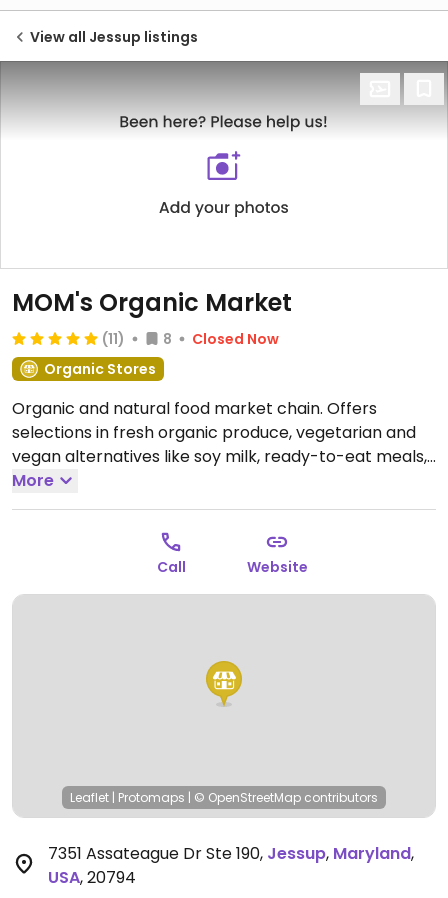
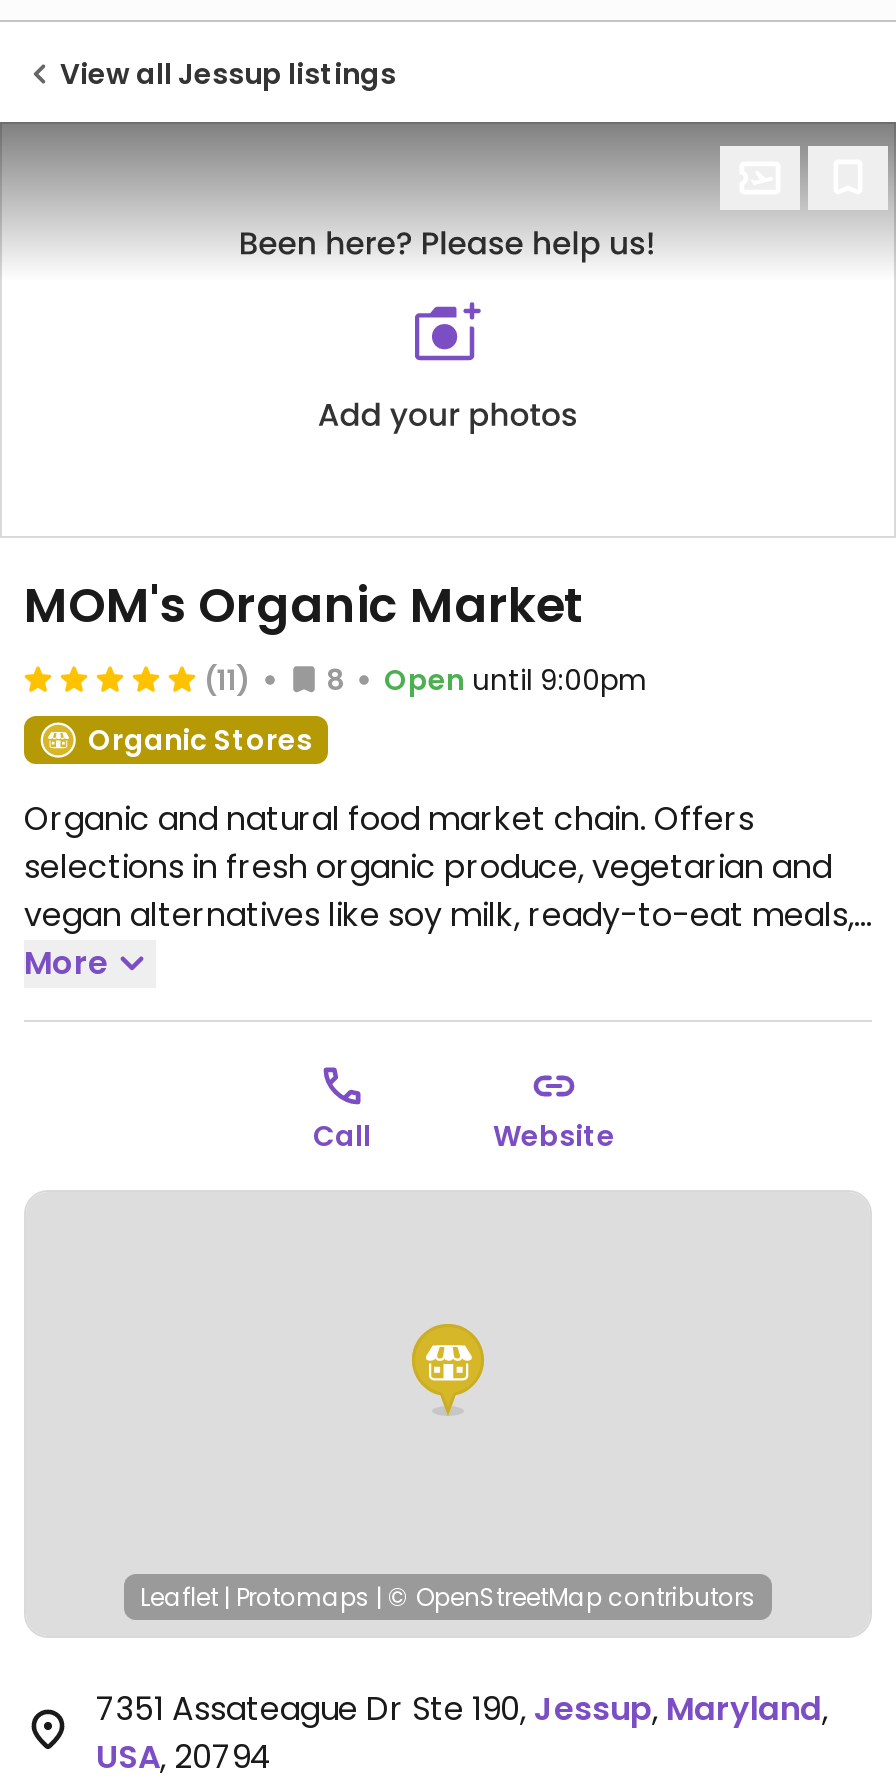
- Closed Now
+ Open until 9:00pm
